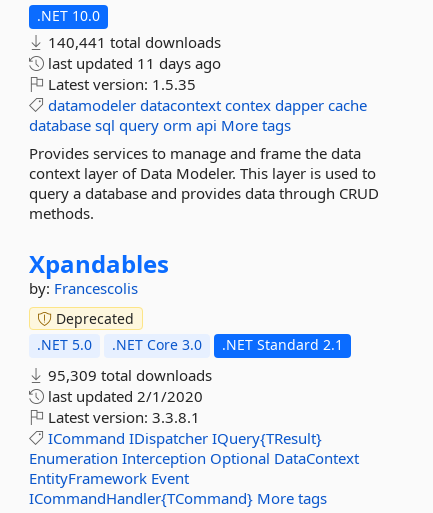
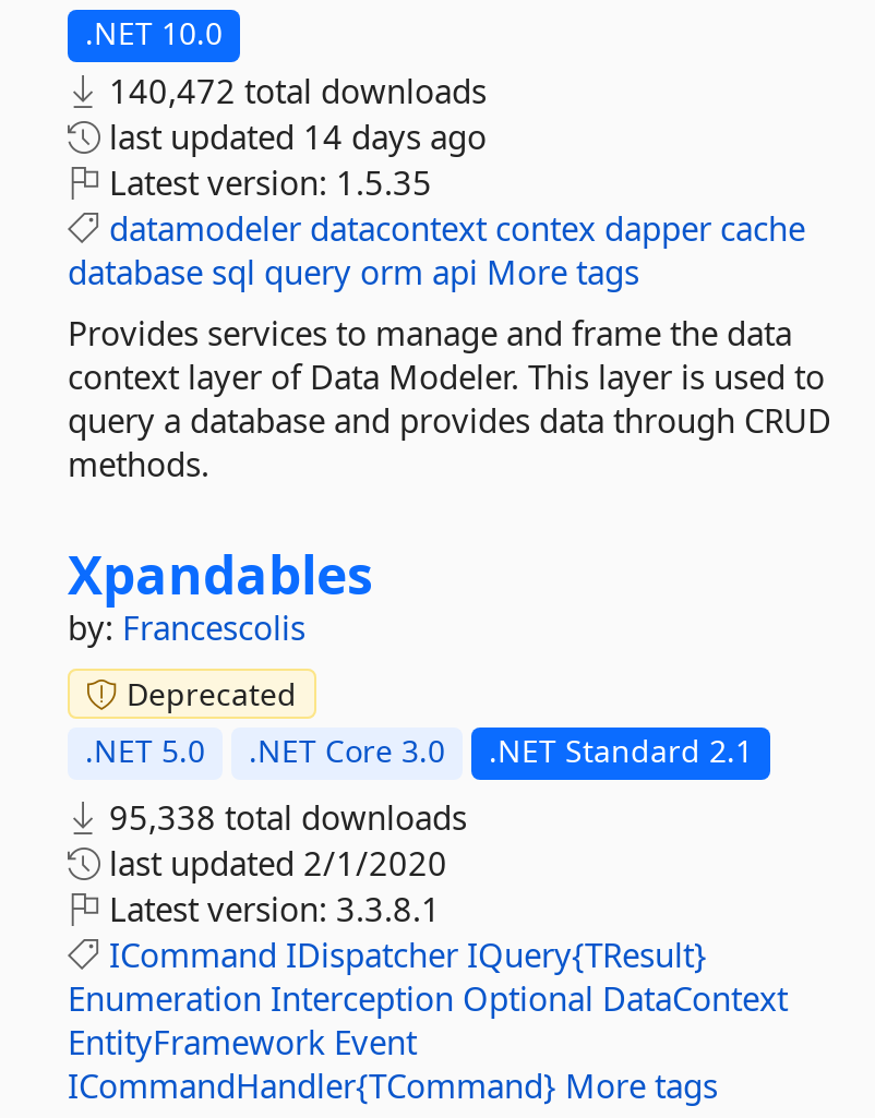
- 140,441 total downloads
+ 140,472 total downloads

- last updated 11 days ago
+ last updated 14 days ago

- 95,309 total downloads
+ 95,338 total downloads
